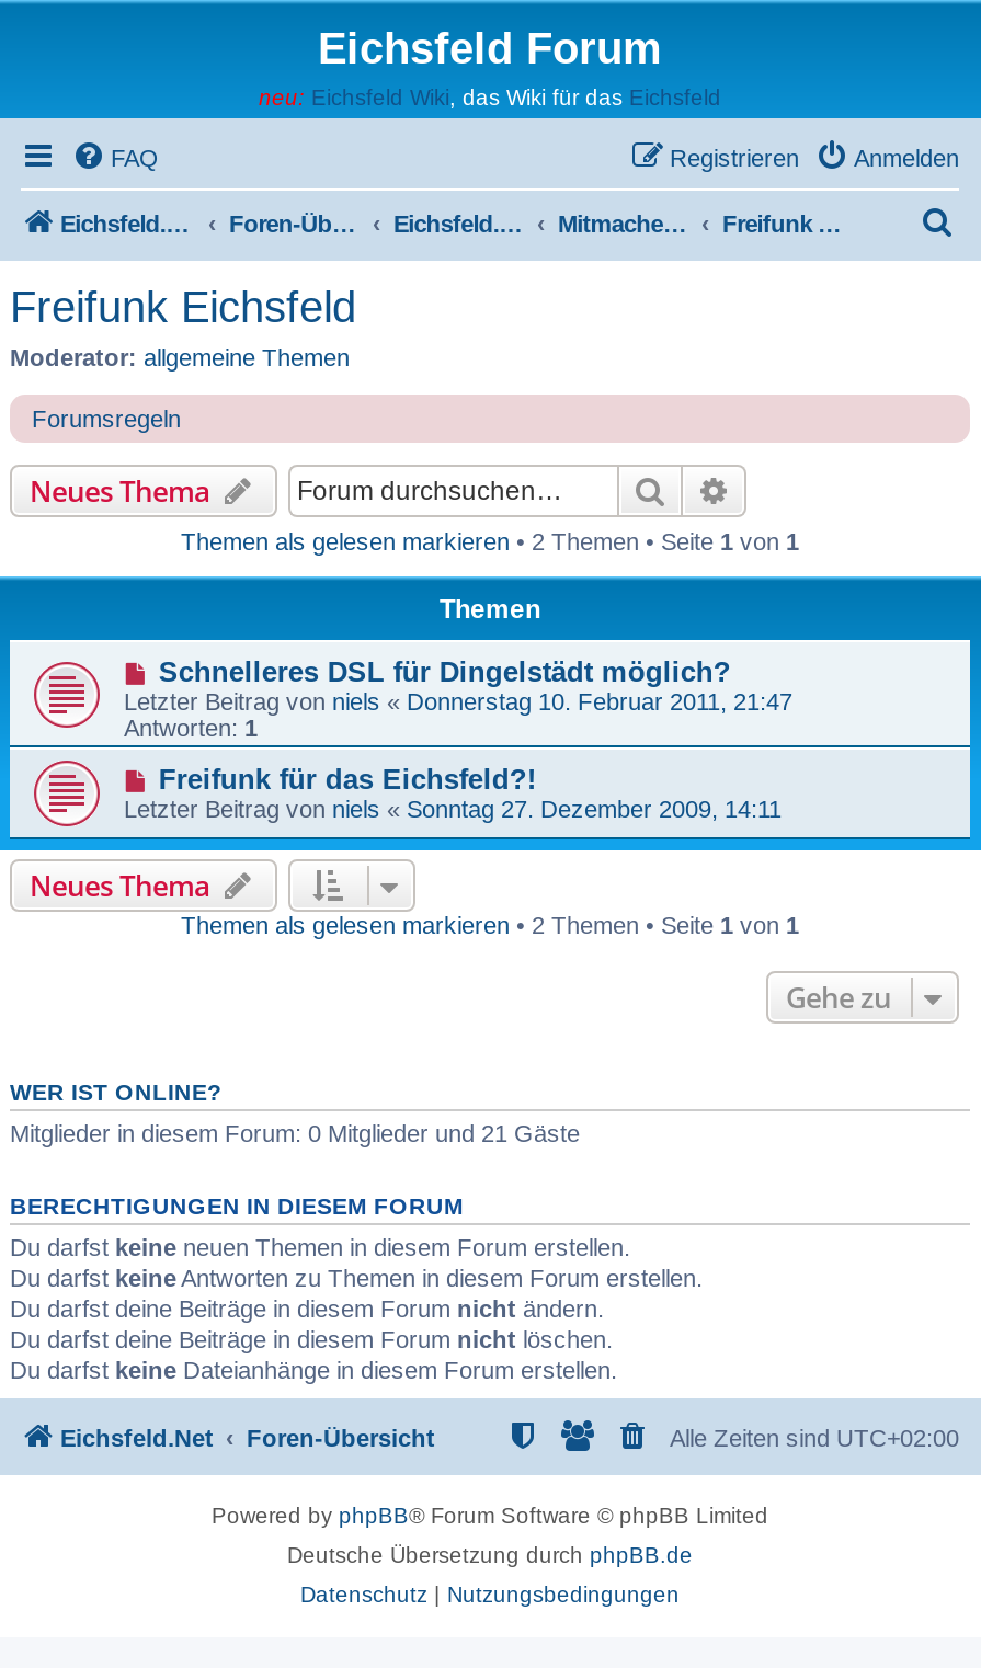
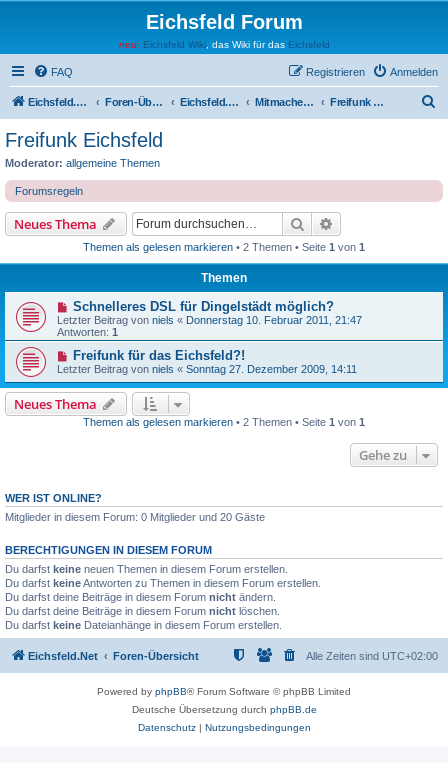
- Mitglieder in diesem Forum: 0 Mitglieder und 21 Gäste
+ Mitglieder in diesem Forum: 0 Mitglieder und 20 Gäste
